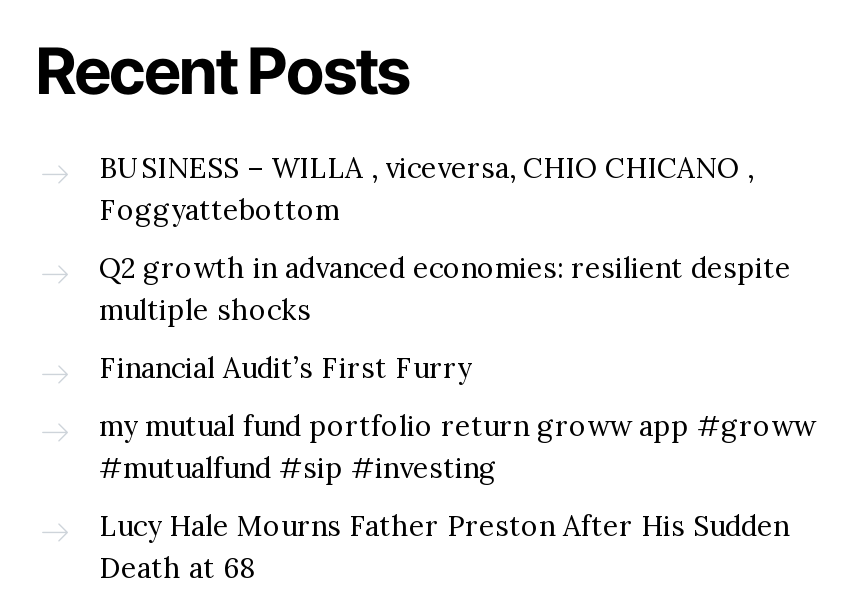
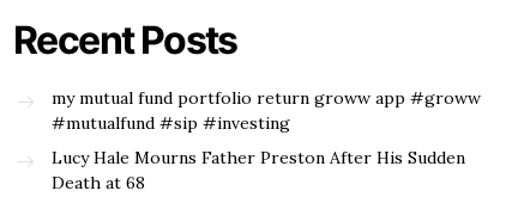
- BUSINESS – WILLA , viceversa, CHIO CHICANO ,
- Foggyattebottom
- Q2 growth in advanced economies: resilient despite
- multiple shocks
- Financial Audit’s First Furry
